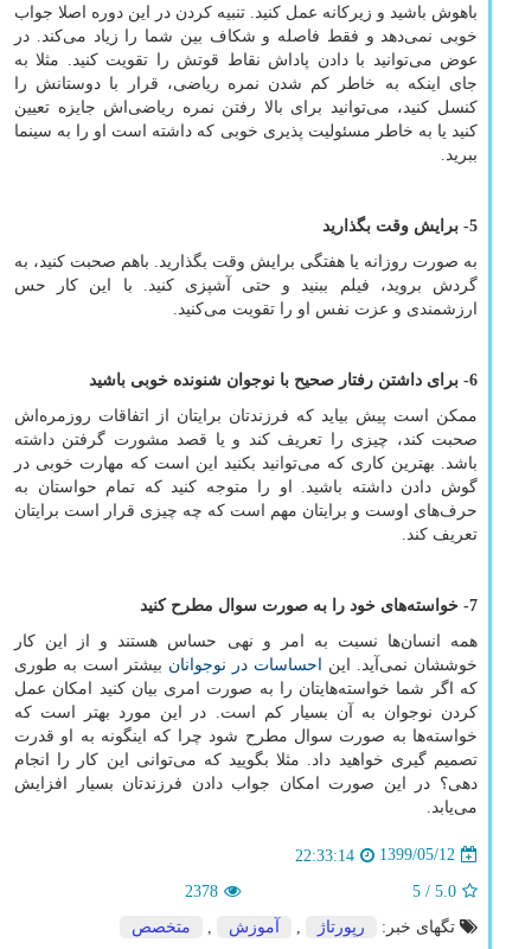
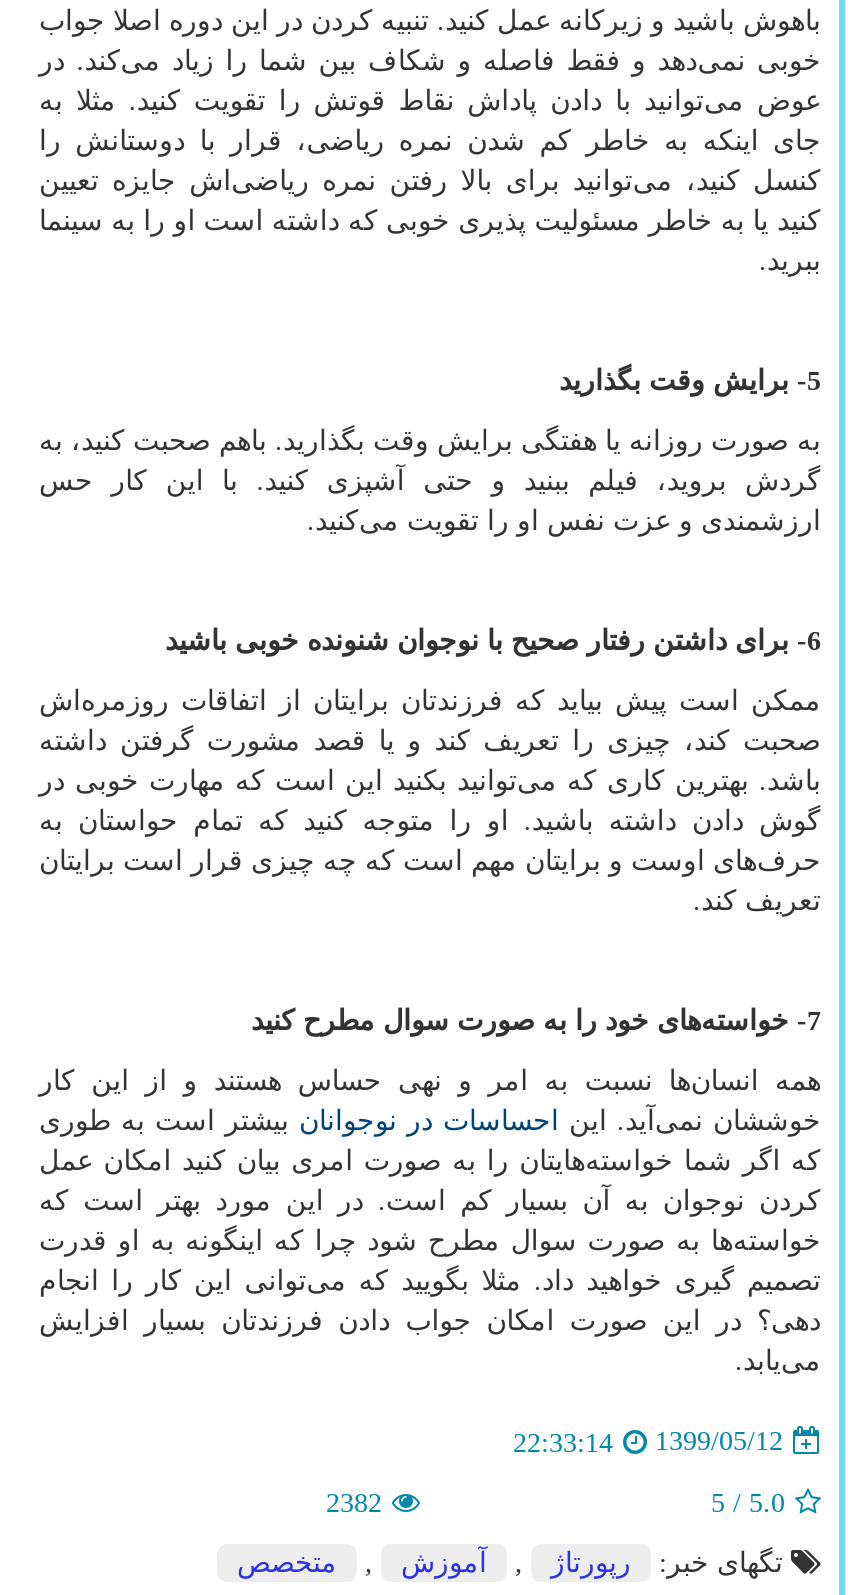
- 2378
+ 2382
